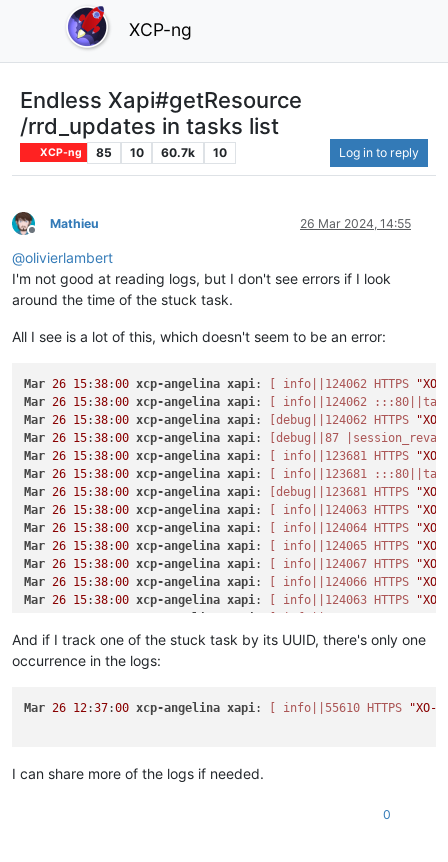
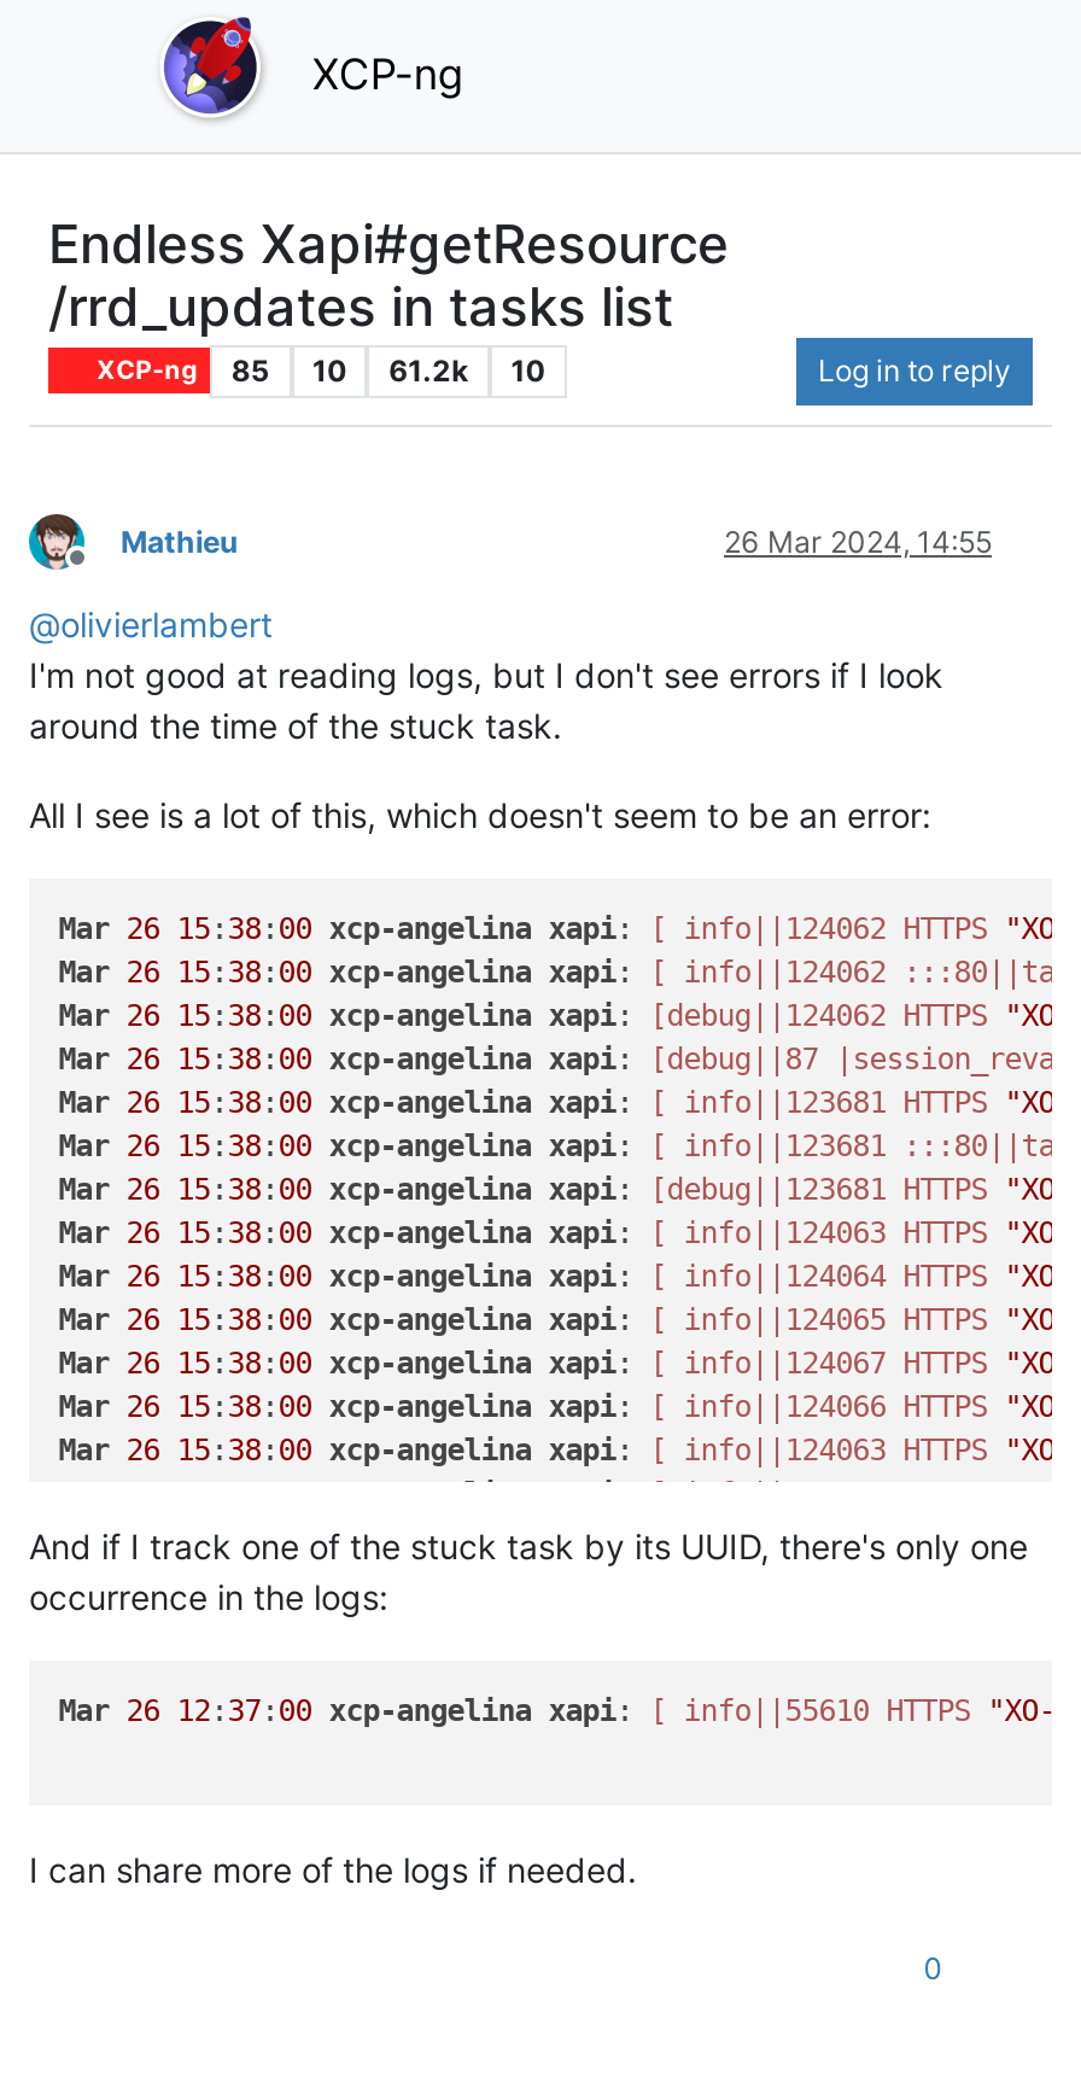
- XCP-ng 85 10 60.7k 10
+ XCP-ng 85 10 61.2k 10
